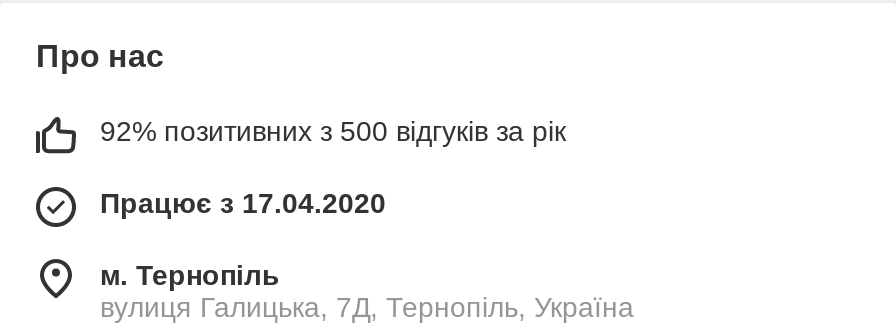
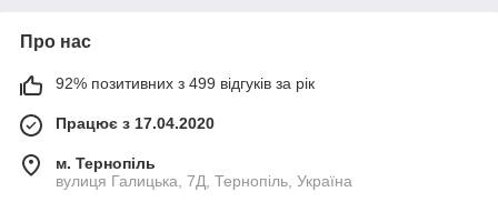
- 92% позитивних з 500 відгуків за рік
+ 92% позитивних з 499 відгуків за рік
